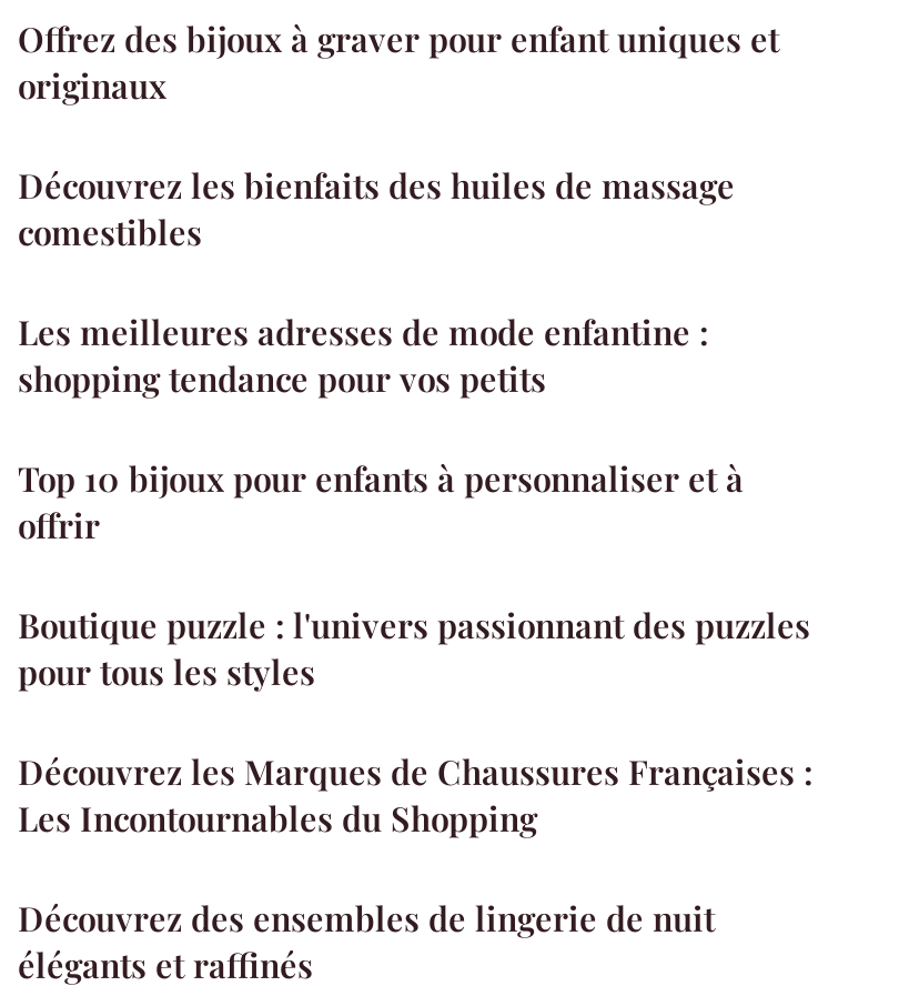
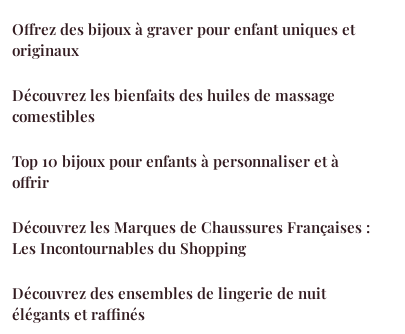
- Les meilleures adresses de mode enfantine :
- shopping tendance pour vos petits

- Boutique puzzle : l'univers passionnant des puzzles
- pour tous les styles
